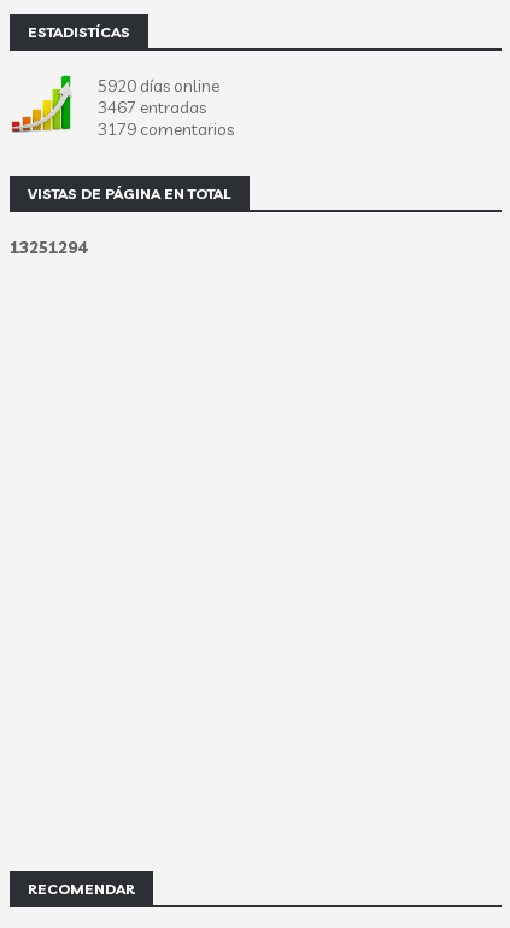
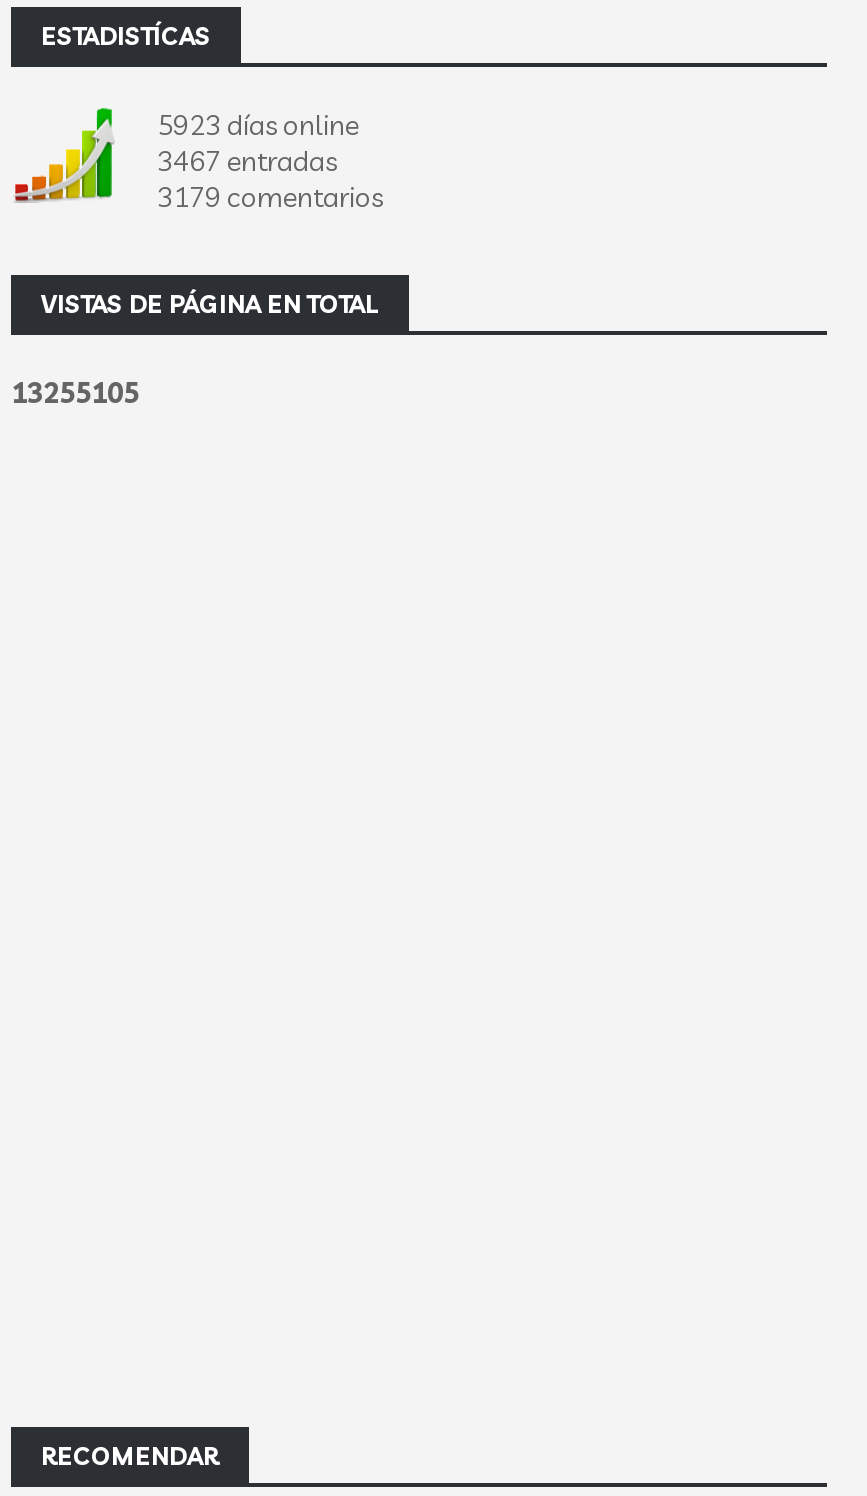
- 5920 días online
+ 5923 días online

- 13251294
+ 13255105
